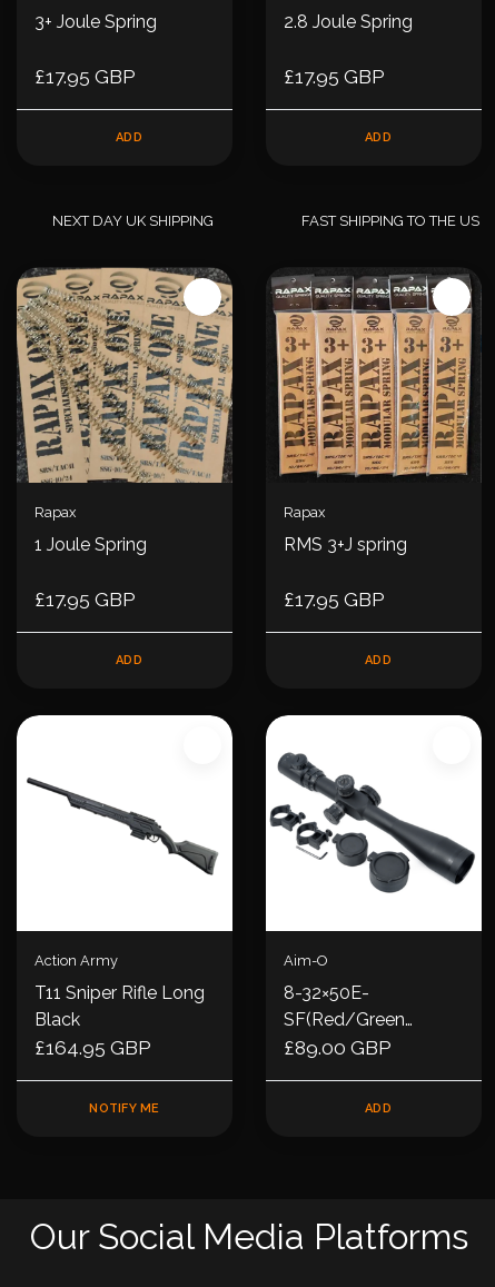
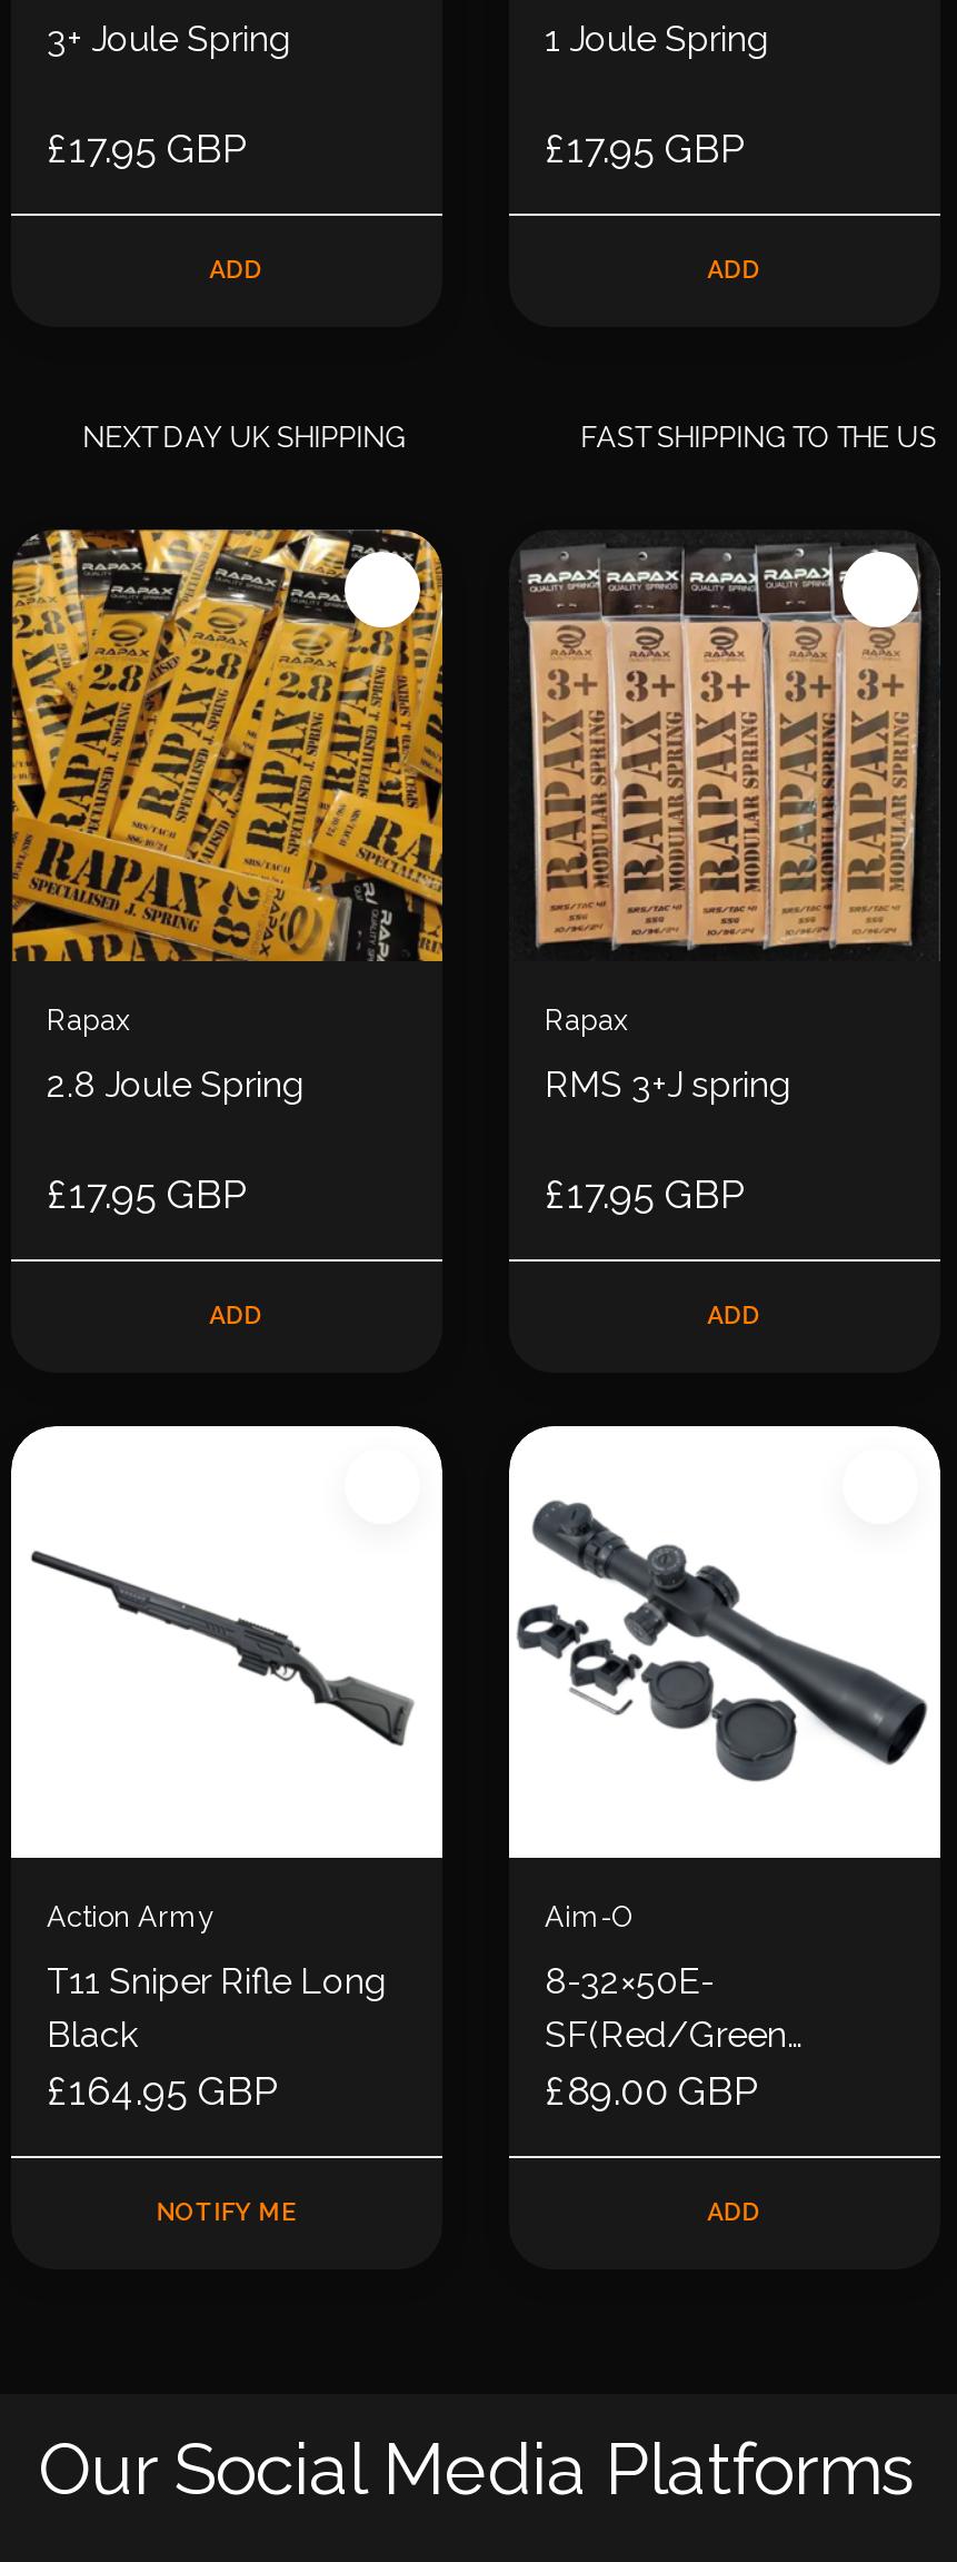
- 2.8 Joule Spring
+ 1 Joule Spring

- [image]
+ [image]

- 1 Joule Spring
+ 2.8 Joule Spring
